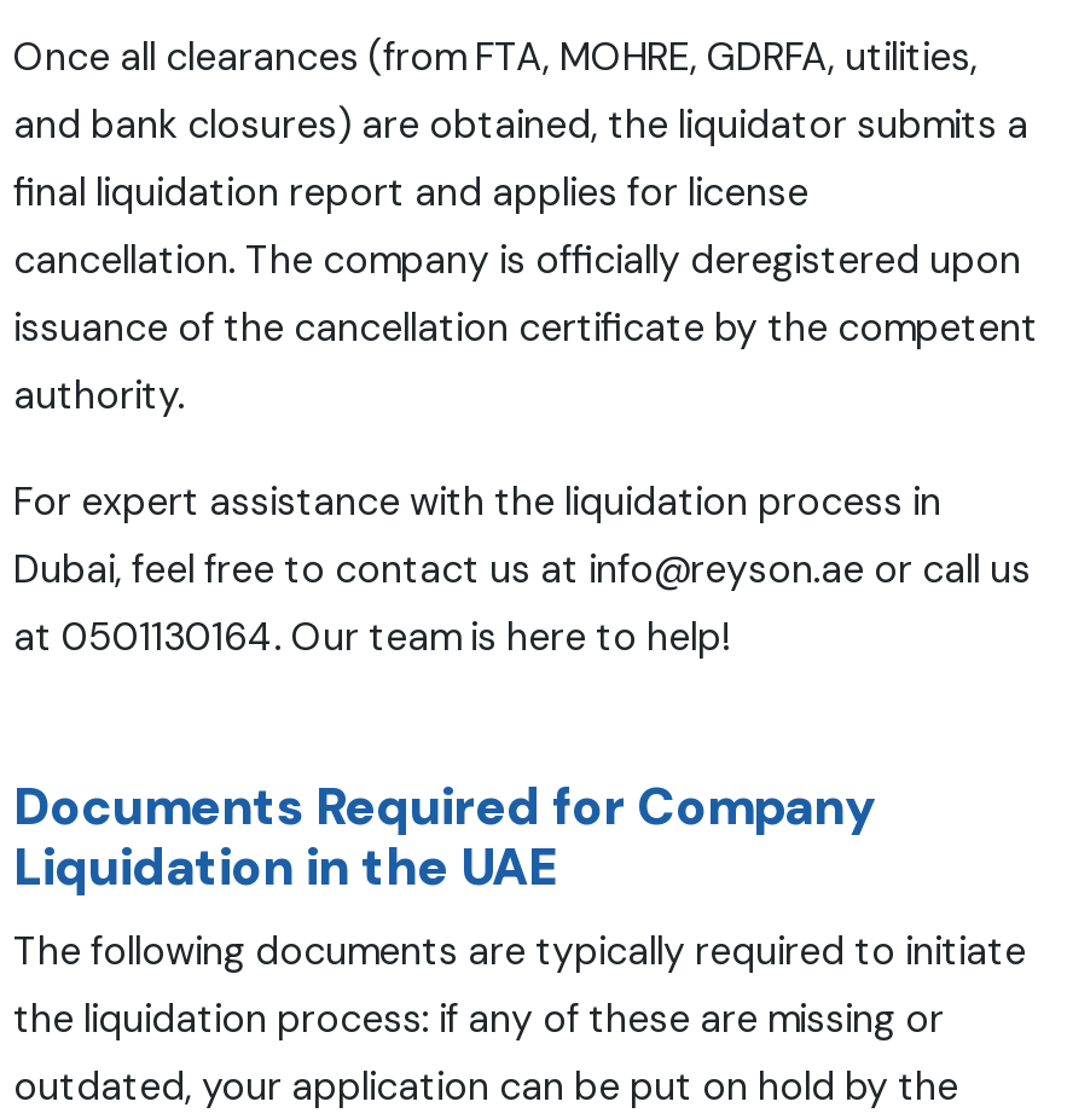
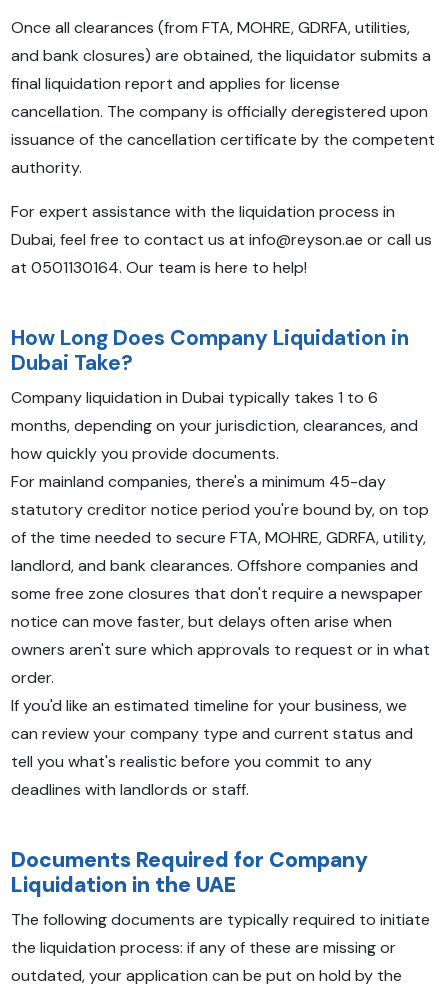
+ How Long Does Company Liquidation in
+ Dubai Take?
+ Company liquidation in Dubai typically takes 1 to 6
+ months, depending on your jurisdiction, clearances, and
+ how quickly you provide documents.
+ For mainland companies, there's a minimum 45-day
+ statutory creditor notice period you're bound by, on top
+ of the time needed to secure FTA, MOHRE, GDRFA, utility,
+ landlord, and bank clearances. Offshore companies and
+ some free zone closures that don't require a newspaper
+ notice can move faster, but delays often arise when
+ owners aren't sure which approvals to request or in what
+ order.
+ If you'd like an estimated timeline for your business, we
+ can review your company type and current status and
+ tell you what's realistic before you commit to any
+ deadlines with landlords or staff.
